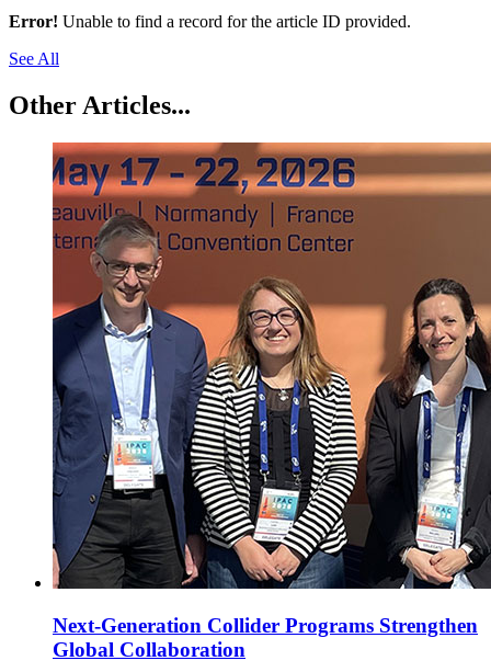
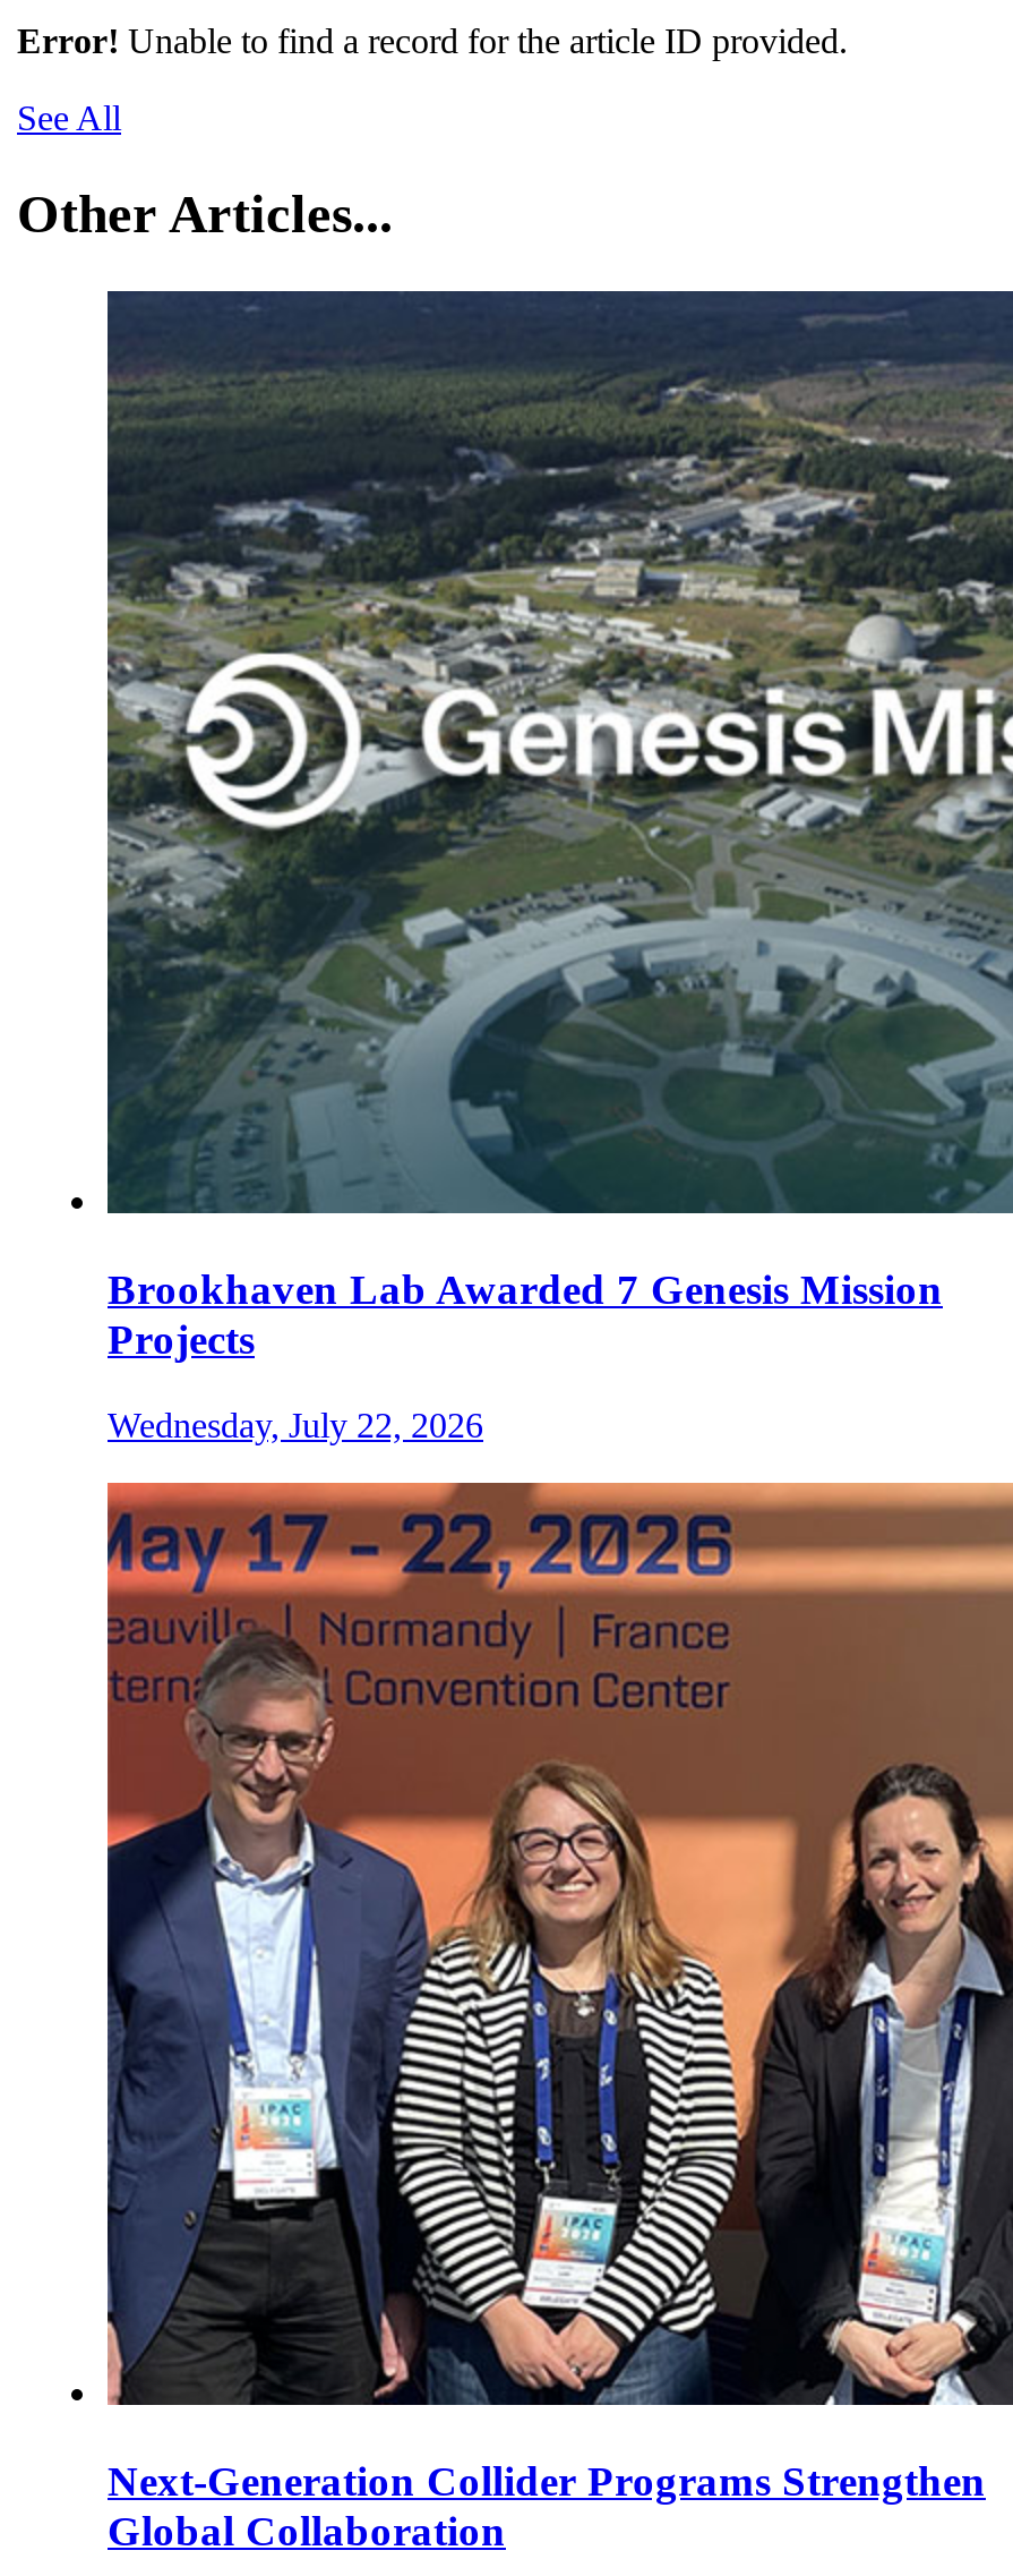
+ [image]
+ Brookhaven Lab Awarded 7 Genesis Mission
+ Projects
+ Wednesday, July 22, 2026
